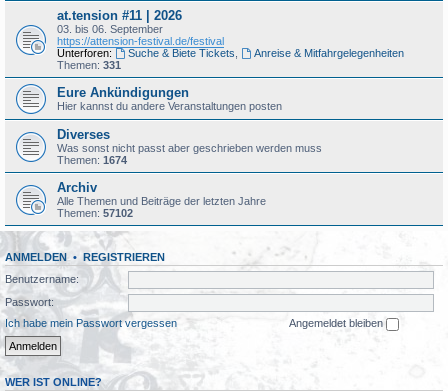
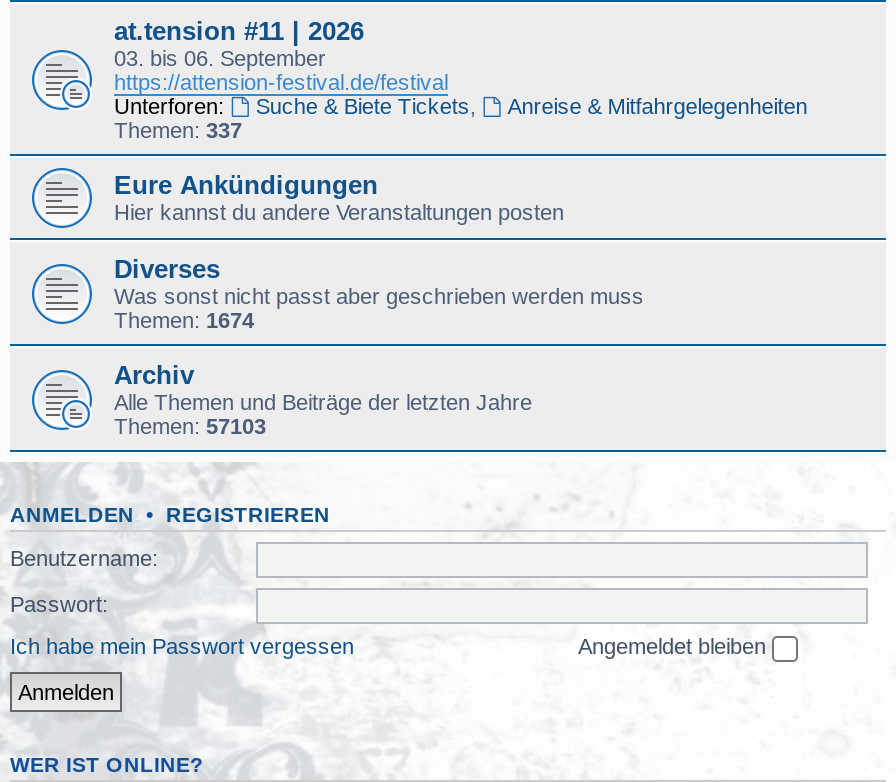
- Themen: 331
+ Themen: 337

- Themen: 57102
+ Themen: 57103
